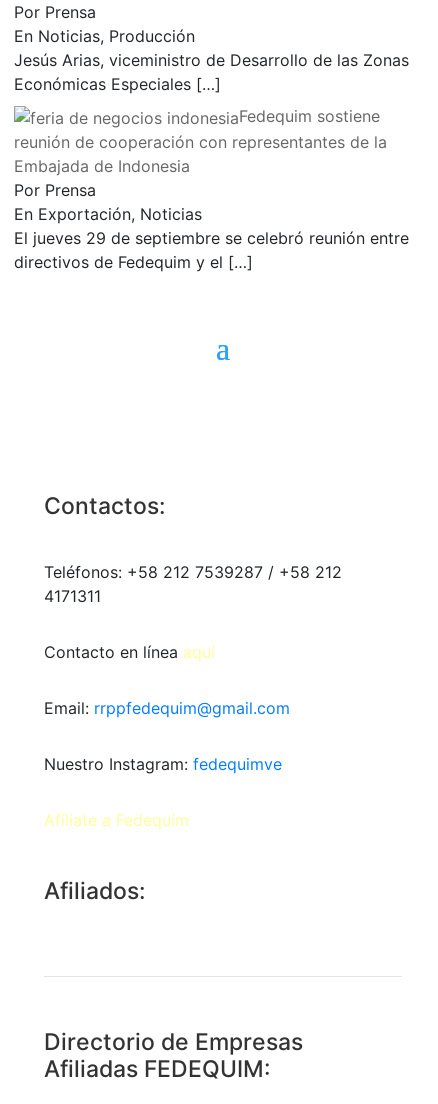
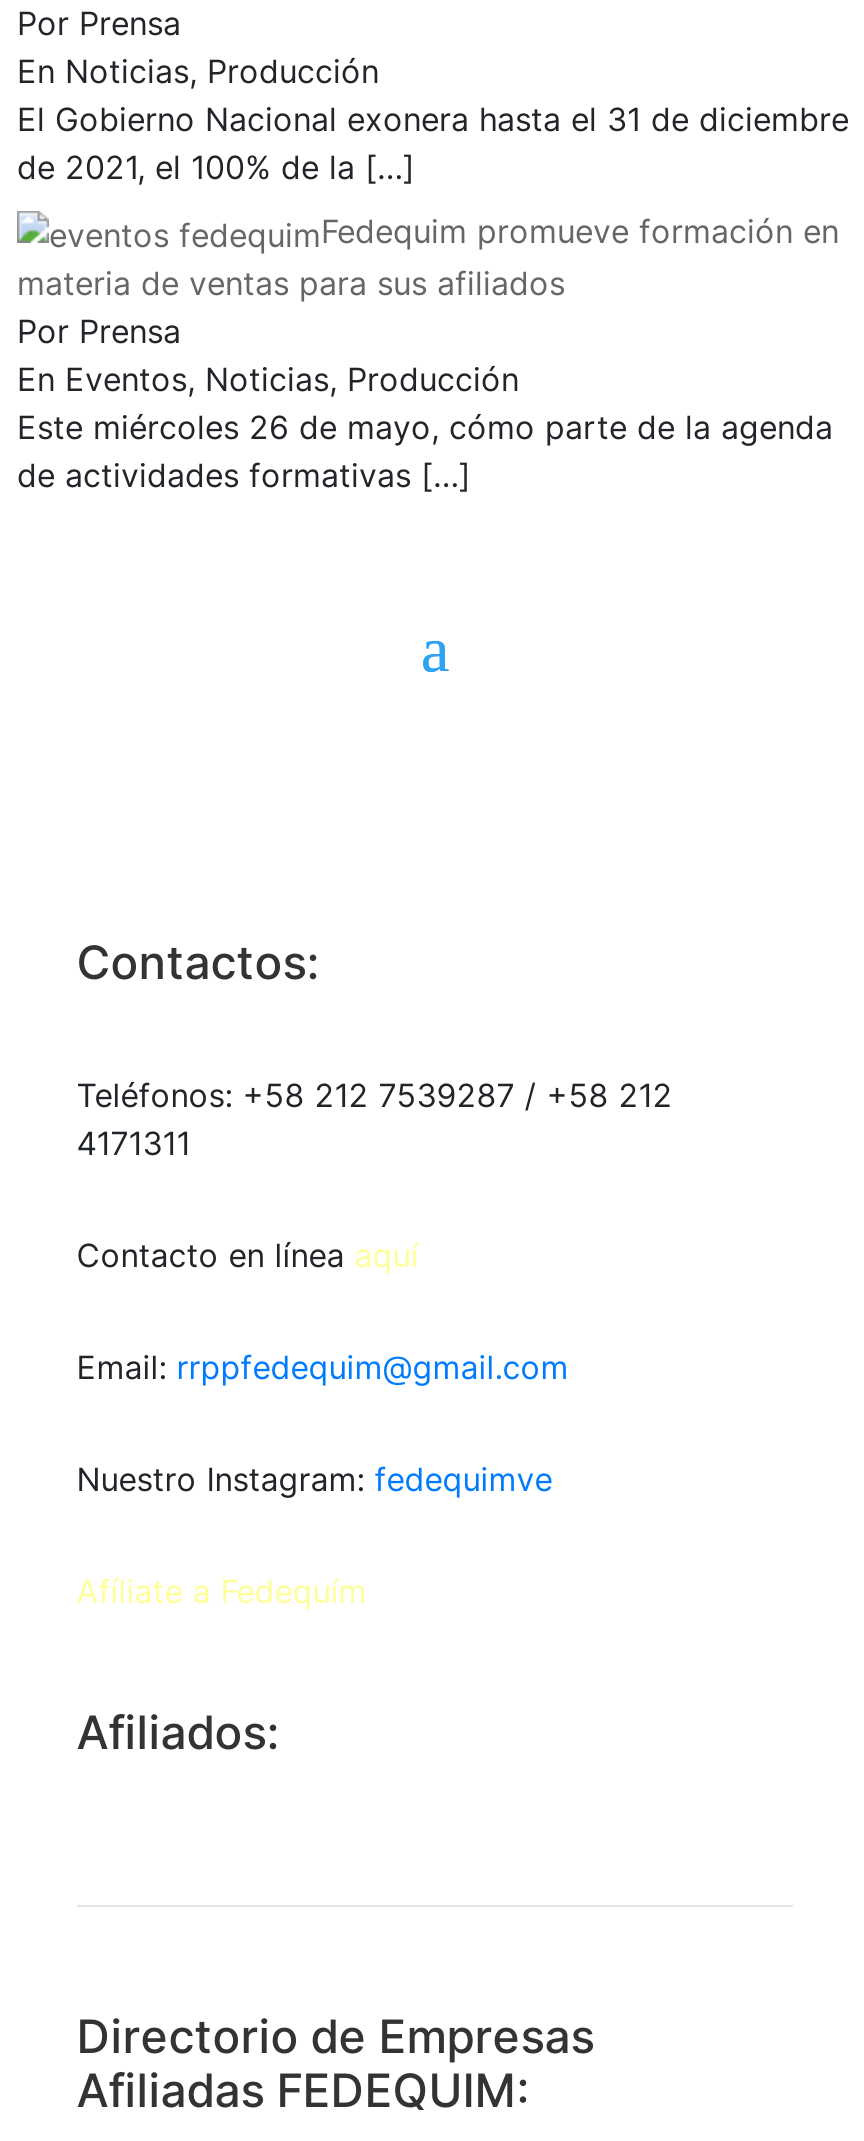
- Jesús Arias, viceministro de Desarrollo de las Zonas
- Económicas Especiales […]
+ El Gobierno Nacional exonera hasta el 31 de diciembre
+ de 2021, el 100% de la […]

- Fedequim sostiene
- reunión de cooperación con representantes de la
- Embajada de Indonesia
+ Fedequim promueve formación en
+ materia de ventas para sus afiliados

- En Exportación, Noticias
- El jueves 29 de septiembre se celebró reunión entre
- directivos de Fedequim y el […]
+ En Eventos, Noticias, Producción
+ Este miércoles 26 de mayo, cómo parte de la agenda
+ de actividades formativas […]
